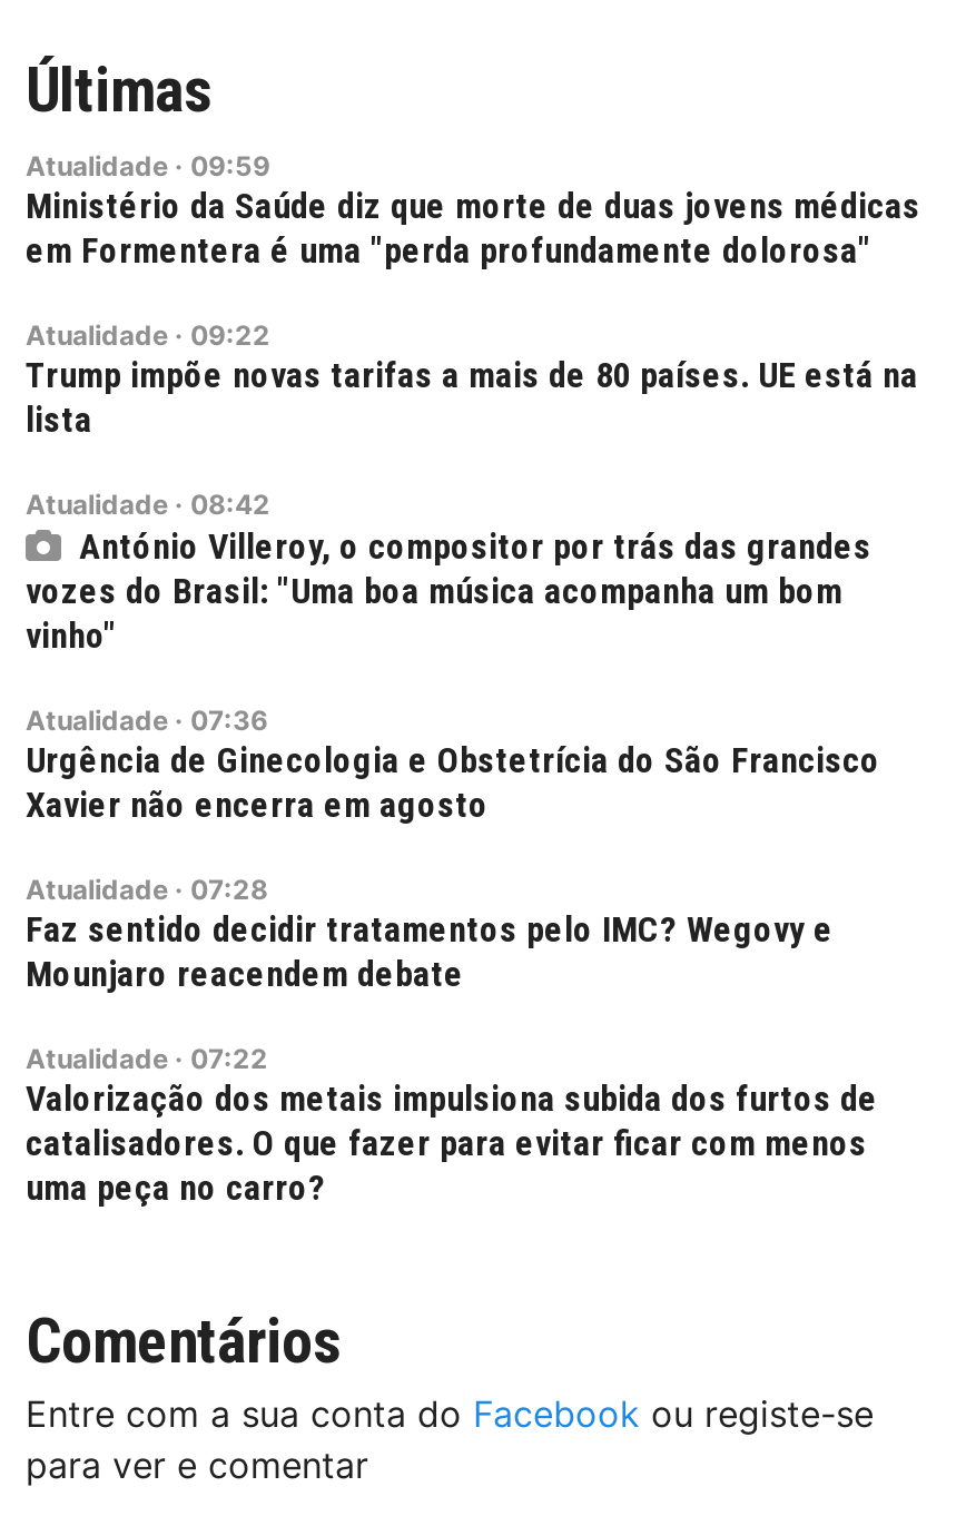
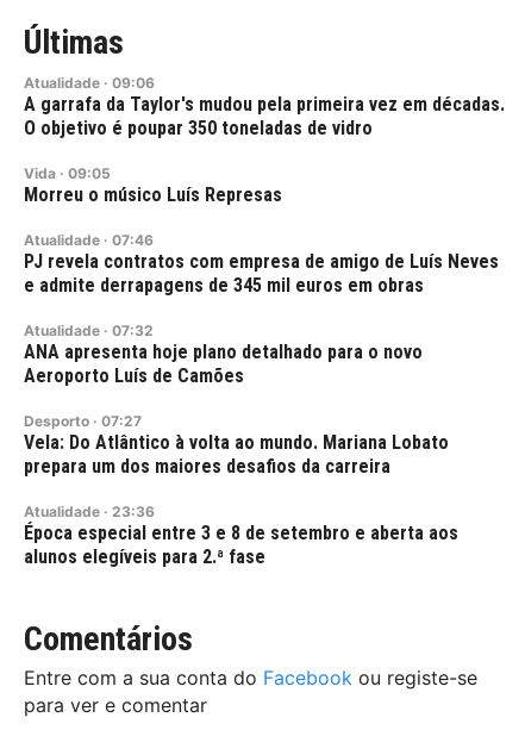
- Atualidade · 09:59
- Ministério da Saúde diz que morte de duas jovens médicas
- em Formentera é uma "perda profundamente dolorosa"
+ Atualidade · 09:06
+ A garrafa da Taylor's mudou pela primeira vez em décadas.
+ O objetivo é poupar 350 toneladas de vidro

- Atualidade · 09:22
- Trump impõe novas tarifas a mais de 80 países. UE está na
- lista
+ Vida · 09:05
+ Morreu o músico Luís Represas

- Atualidade · 08:42
- António Villeroy, o compositor por trás das grandes
- vozes do Brasil: "Uma boa música acompanha um bom
- vinho"
+ Atualidade · 07:46
+ PJ revela contratos com empresa de amigo de Luís Neves
+ e admite derrapagens de 345 mil euros em obras

- Atualidade · 07:36
- Urgência de Ginecologia e Obstetrícia do São Francisco
- Xavier não encerra em agosto
+ Atualidade · 07:32
+ ANA apresenta hoje plano detalhado para o novo
+ Aeroporto Luís de Camões

- Atualidade · 07:28
- Faz sentido decidir tratamentos pelo IMC? Wegovy e
- Mounjaro reacendem debate
+ Desporto · 07:27
+ Vela: Do Atlântico à volta ao mundo. Mariana Lobato
+ prepara um dos maiores desafios da carreira

- Atualidade · 07:22
- Valorização dos metais impulsiona subida dos furtos de
- catalisadores. O que fazer para evitar ficar com menos
- uma peça no carro?
+ Atualidade · 23:36
+ Época especial entre 3 e 8 de setembro e aberta aos
+ alunos elegíveis para 2.ª fase
